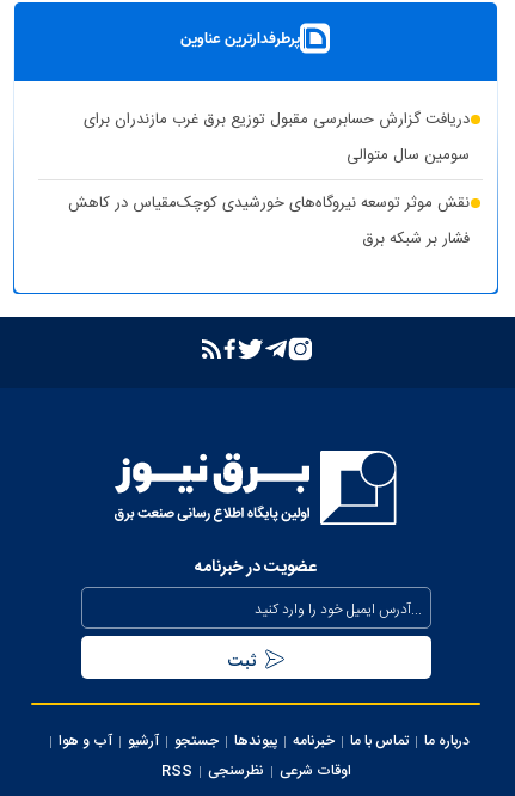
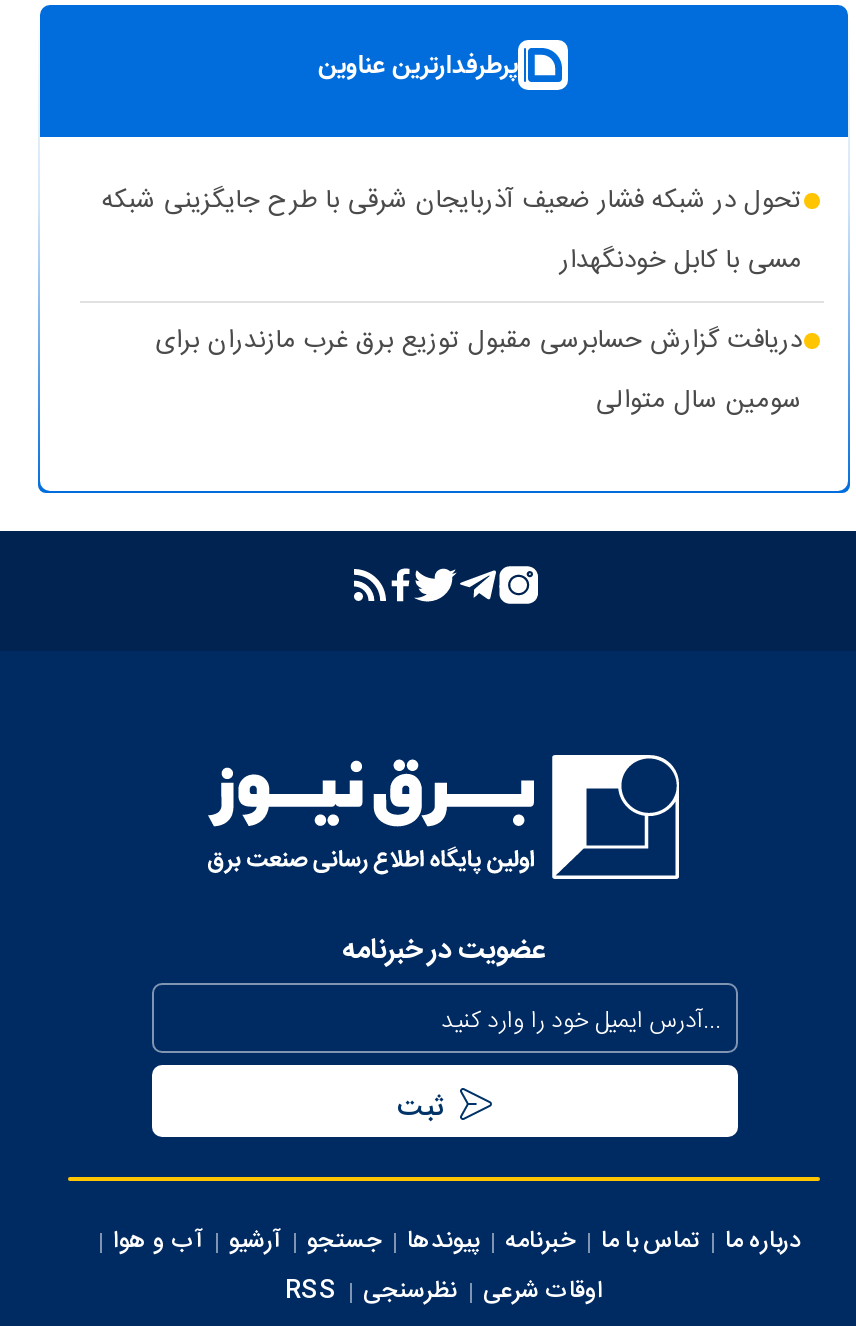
+ تحول در شبکه فشار ضعیف آذربایجان شرقی با طرح جایگزینی شبکه
+ مسی با کابل خودنگهدار

moved down: دریافت گزارش حسابرسی مقبول توزیع برق غرب مازندران برای | سومین سال متوالی

- نقش موثر توسعه نیروگاه‌های خورشیدی کوچک‌مقیاس در کاهش
- فشار بر شبکه برق
